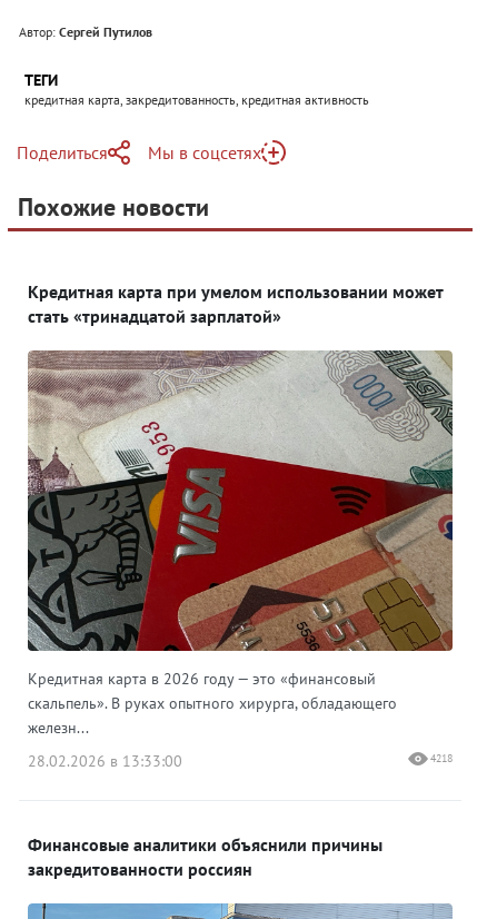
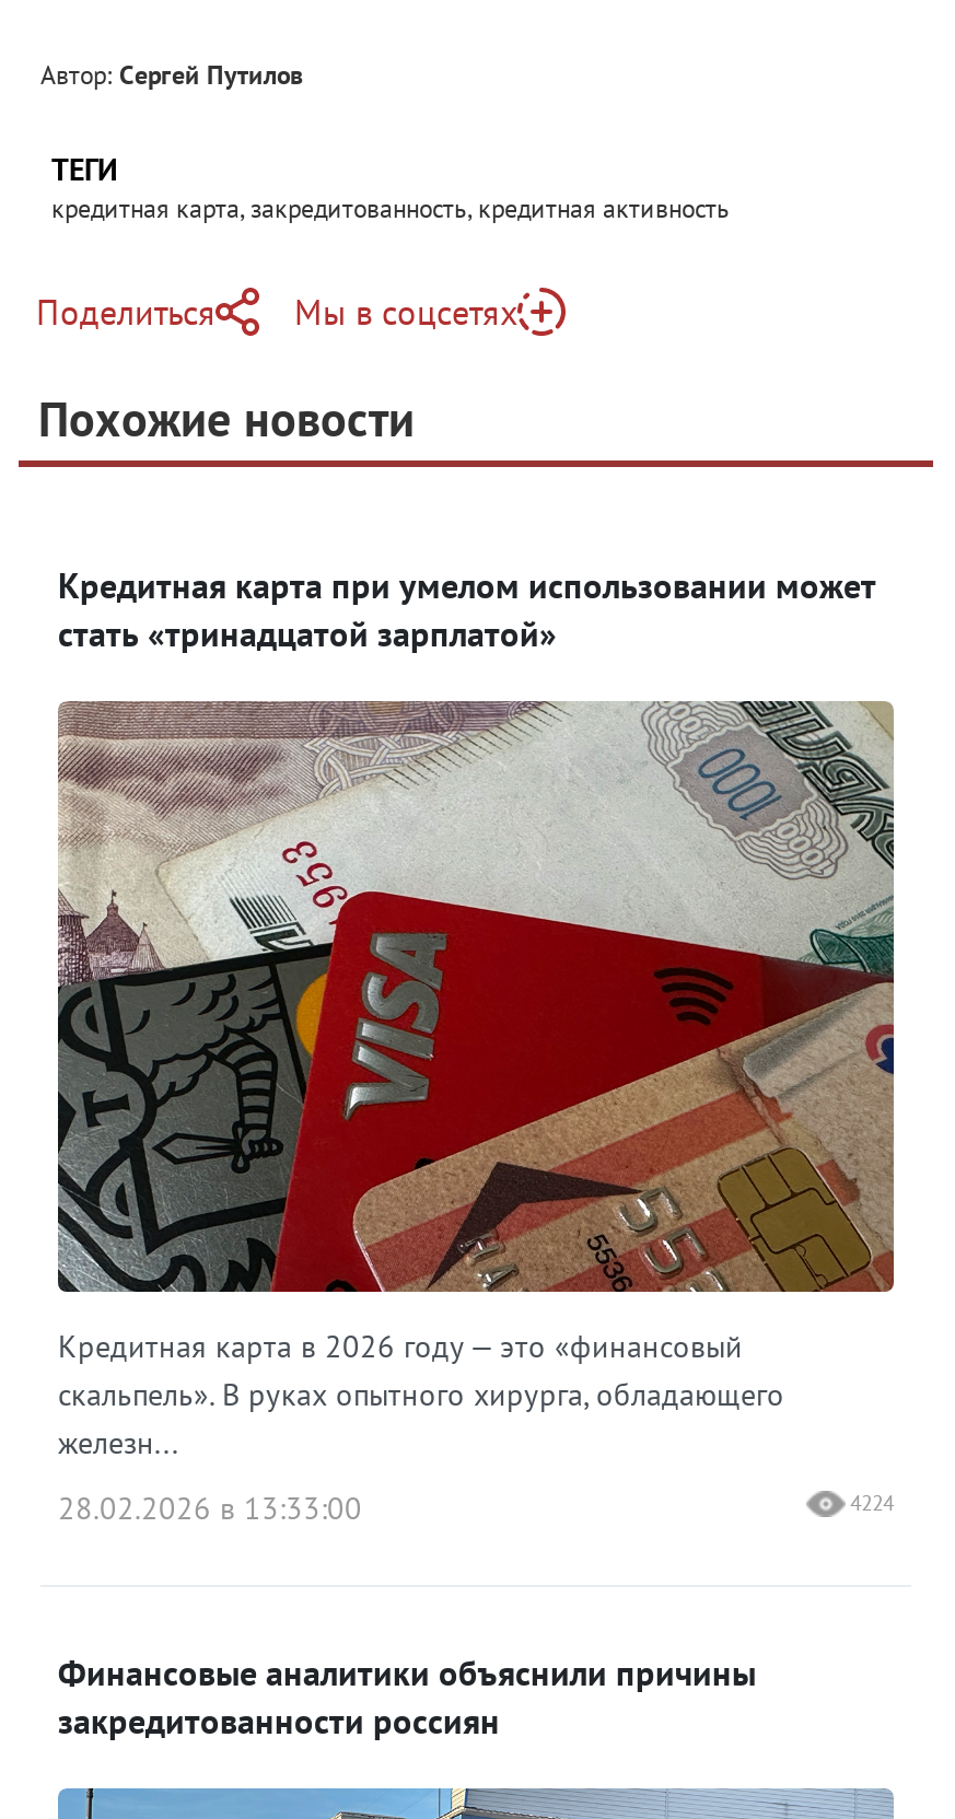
- 4218
+ 4224
